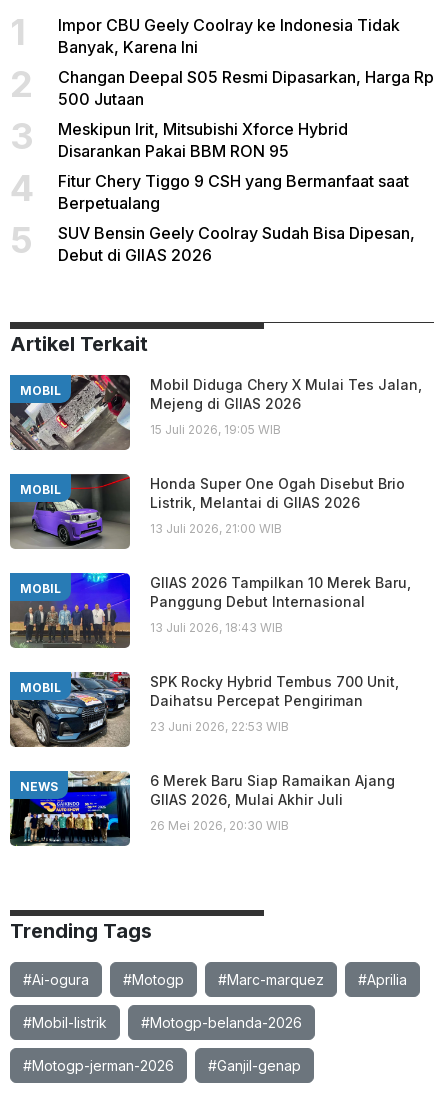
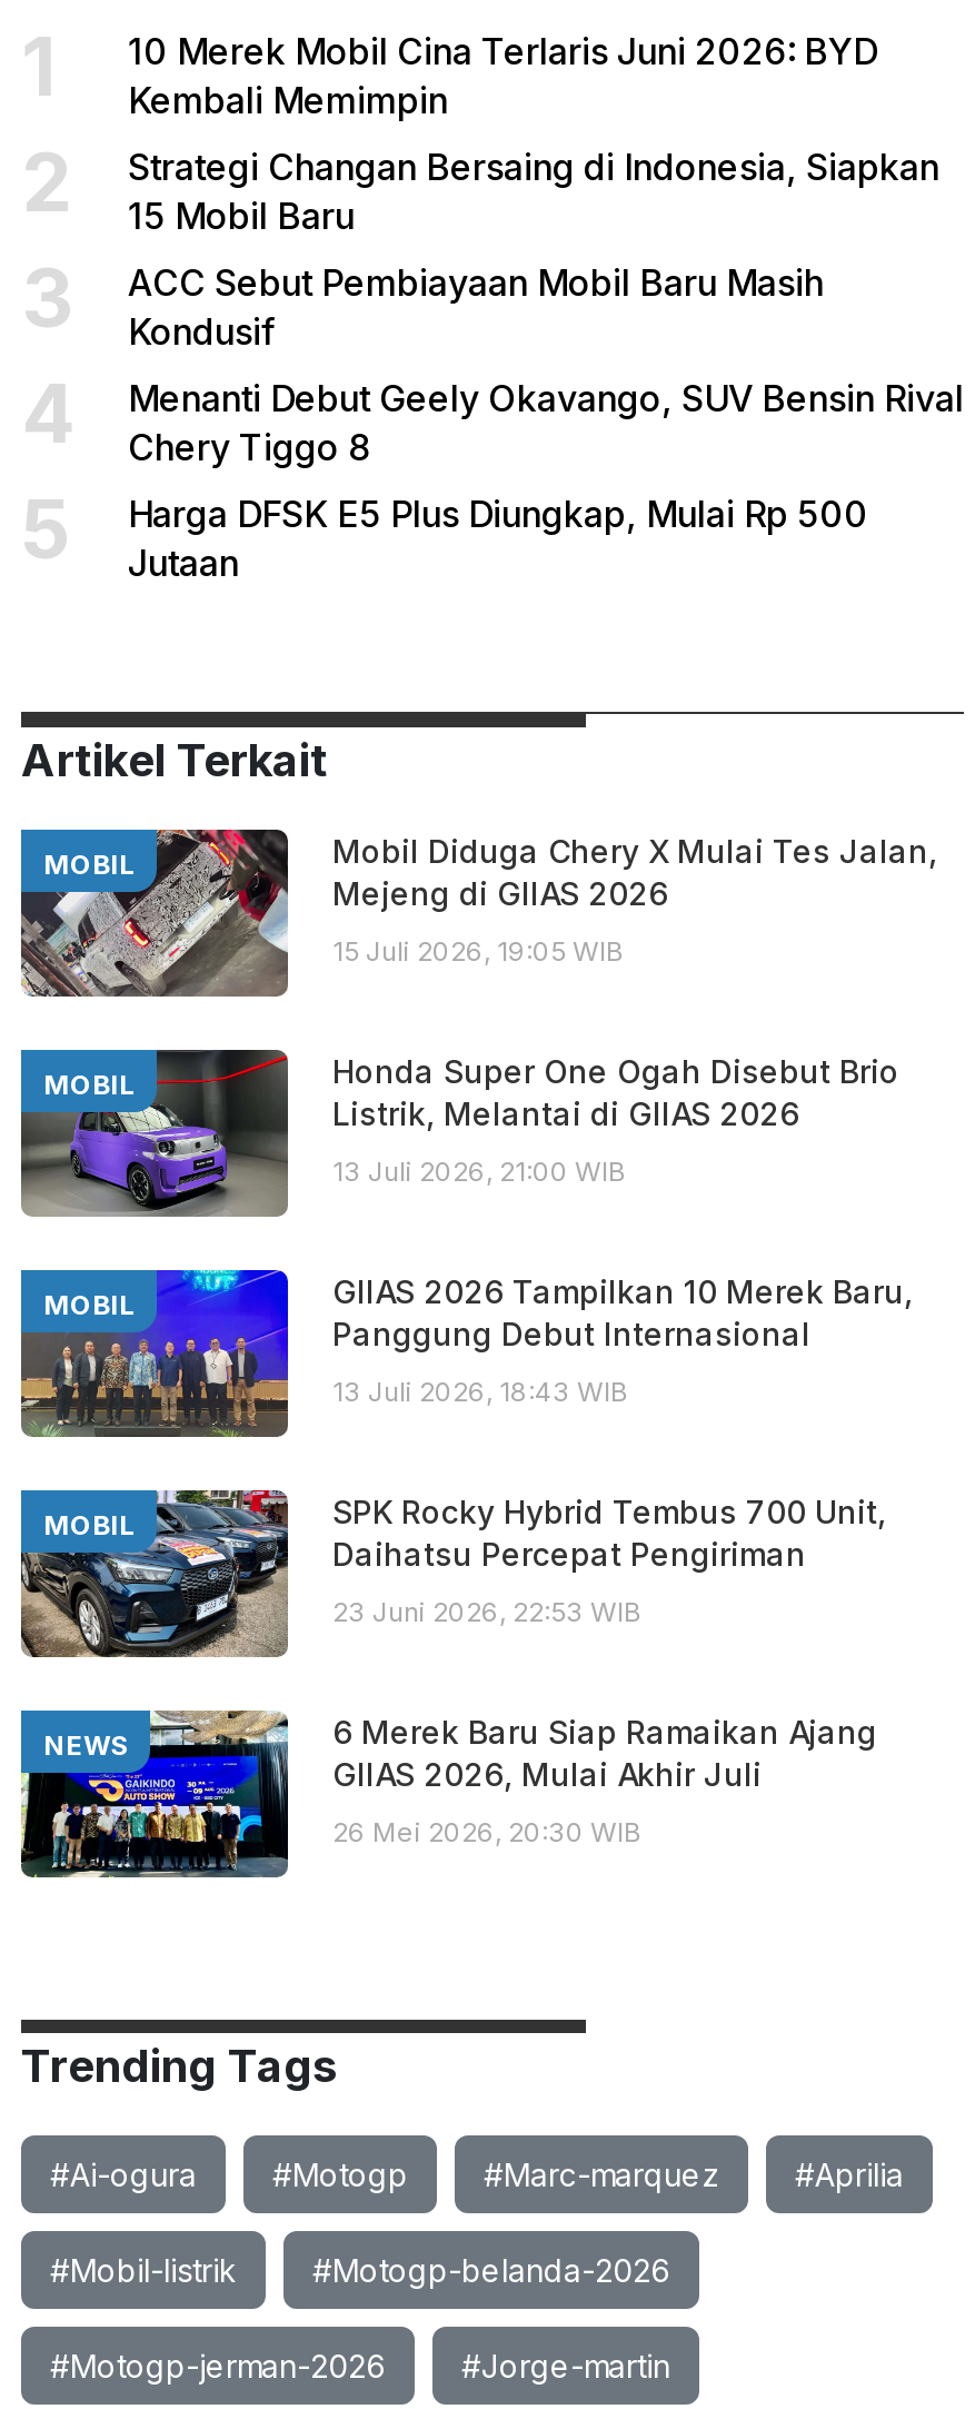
- Impor CBU Geely Coolray ke Indonesia Tidak
- Banyak, Karena Ini
+ 10 Merek Mobil Cina Terlaris Juni 2026: BYD
+ Kembali Memimpin

- Changan Deepal S05 Resmi Dipasarkan, Harga Rp
- 500 Jutaan
+ Strategi Changan Bersaing di Indonesia, Siapkan
+ 15 Mobil Baru

- Meskipun Irit, Mitsubishi Xforce Hybrid
- Disarankan Pakai BBM RON 95
+ ACC Sebut Pembiayaan Mobil Baru Masih
+ Kondusif

- Fitur Chery Tiggo 9 CSH yang Bermanfaat saat
- Berpetualang
+ Menanti Debut Geely Okavango, SUV Bensin Rival
+ Chery Tiggo 8

- SUV Bensin Geely Coolray Sudah Bisa Dipesan,
- Debut di GIIAS 2026
+ Harga DFSK E5 Plus Diungkap, Mulai Rp 500
+ Jutaan

- #Ganjil-genap
+ #Jorge-martin
